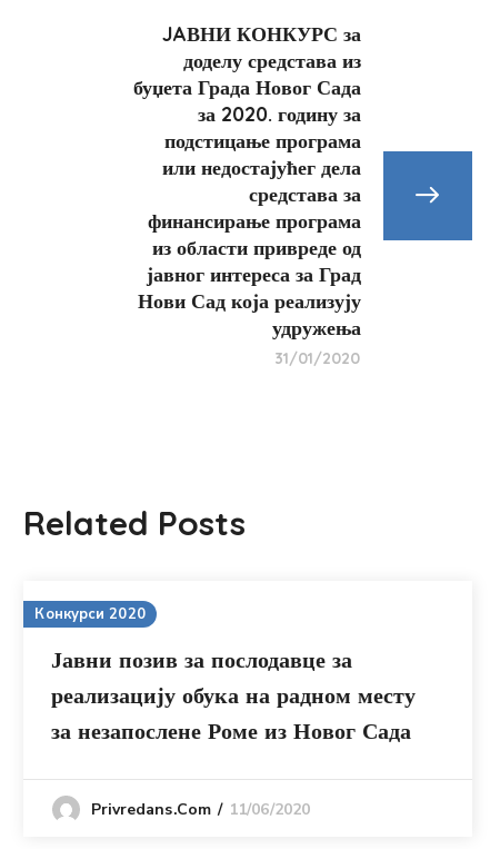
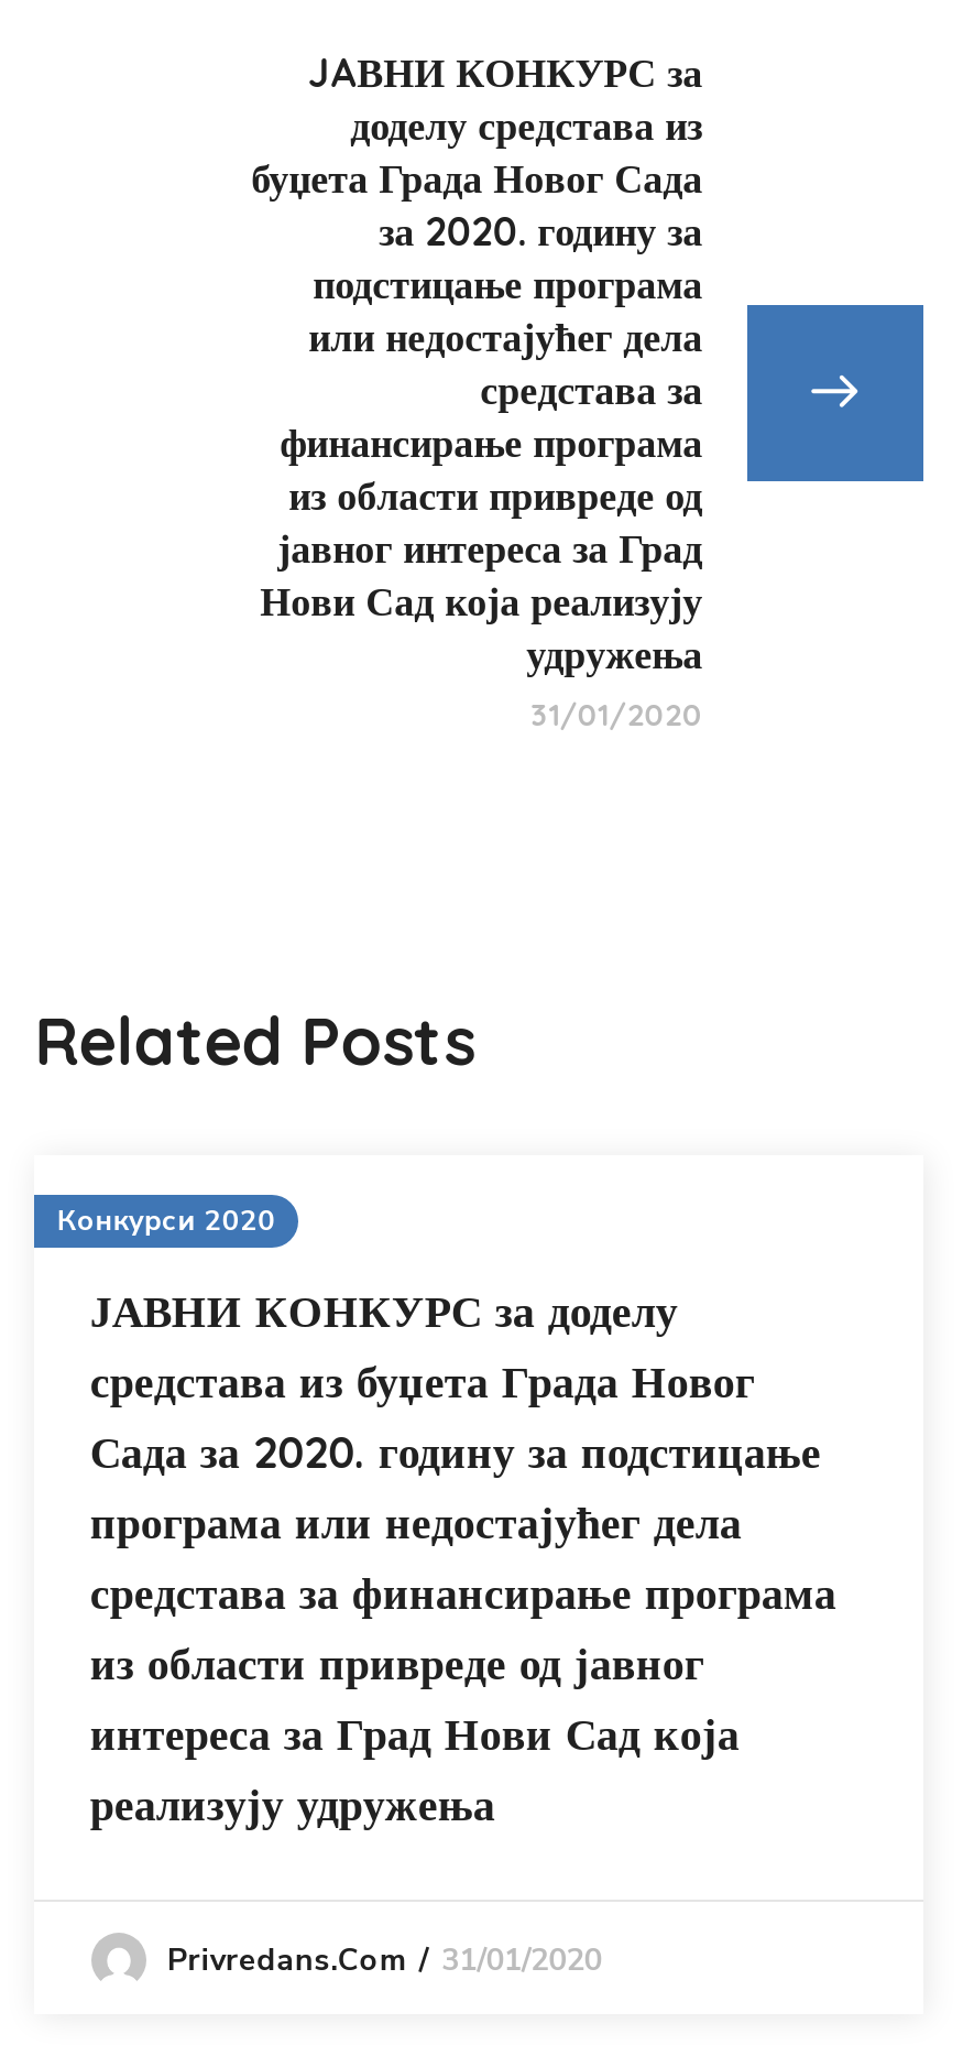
- Јавни позив за послодавце за
- реализацију обука на радном месту
- за незапослене Роме из Новог Сада
+ ЈАВНИ КОНКУРС за доделу
+ средстава из буџета Града Новог
+ Сада за 2020. годину за подстицање
+ програма или недостајућег дела
+ средстава за финансирање програма
+ из области привреде од јавног
+ интереса за Град Нови Сад која
+ реализују удружења

- Privredans.com 11/06/2020
+ Privredans.com 31/01/2020
